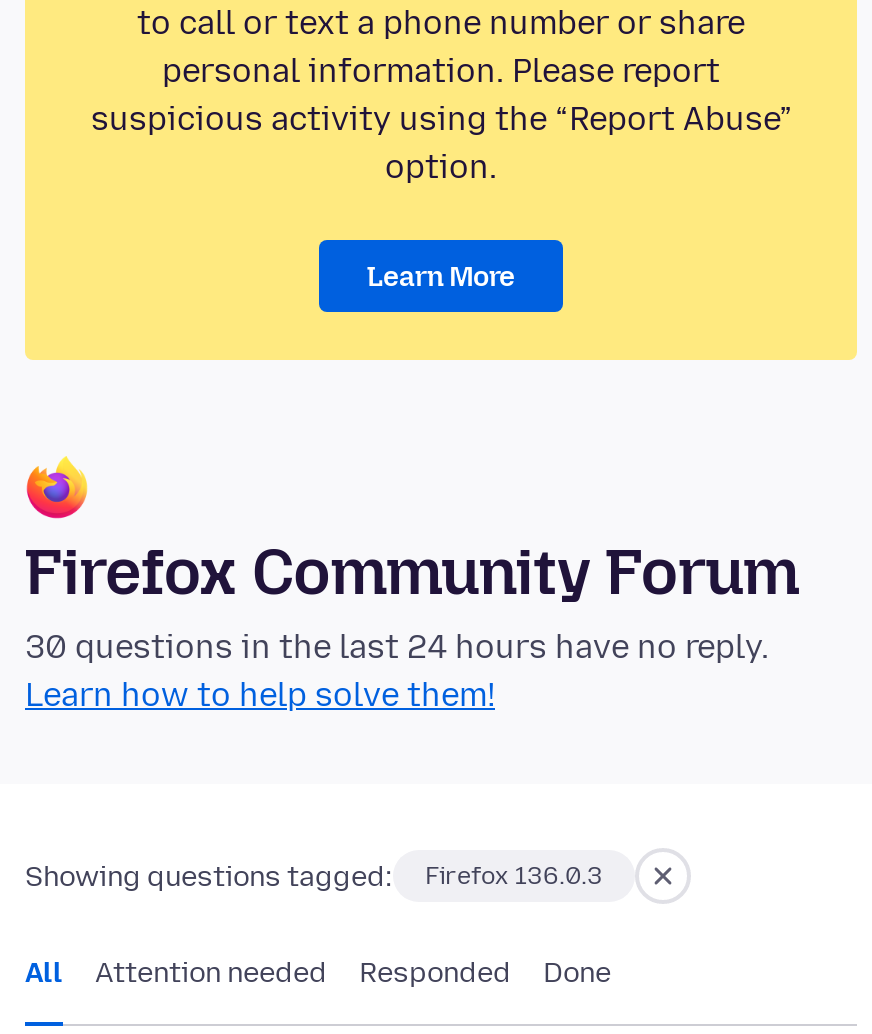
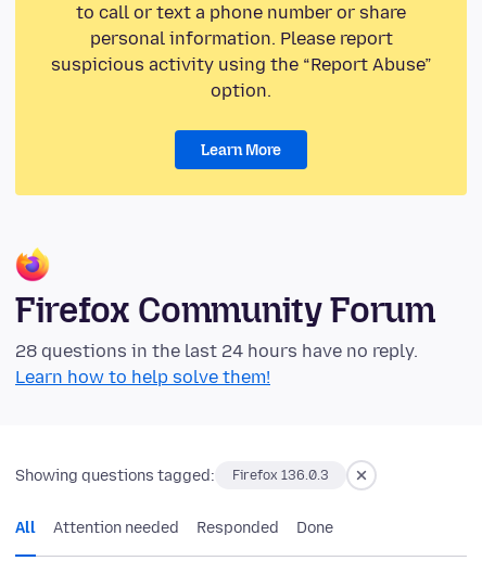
- 30 questions in the last 24 hours have no reply.
+ 28 questions in the last 24 hours have no reply.
